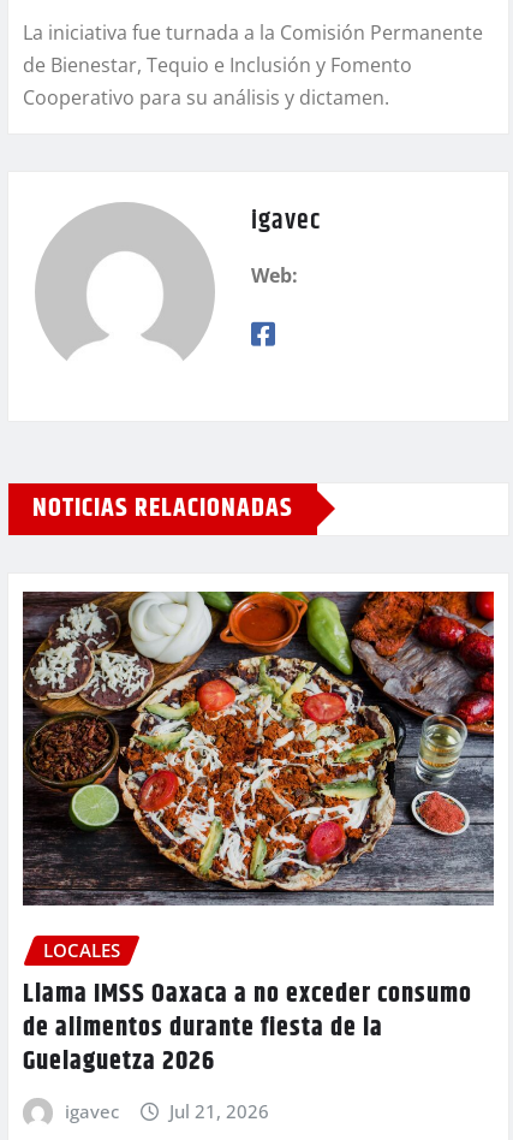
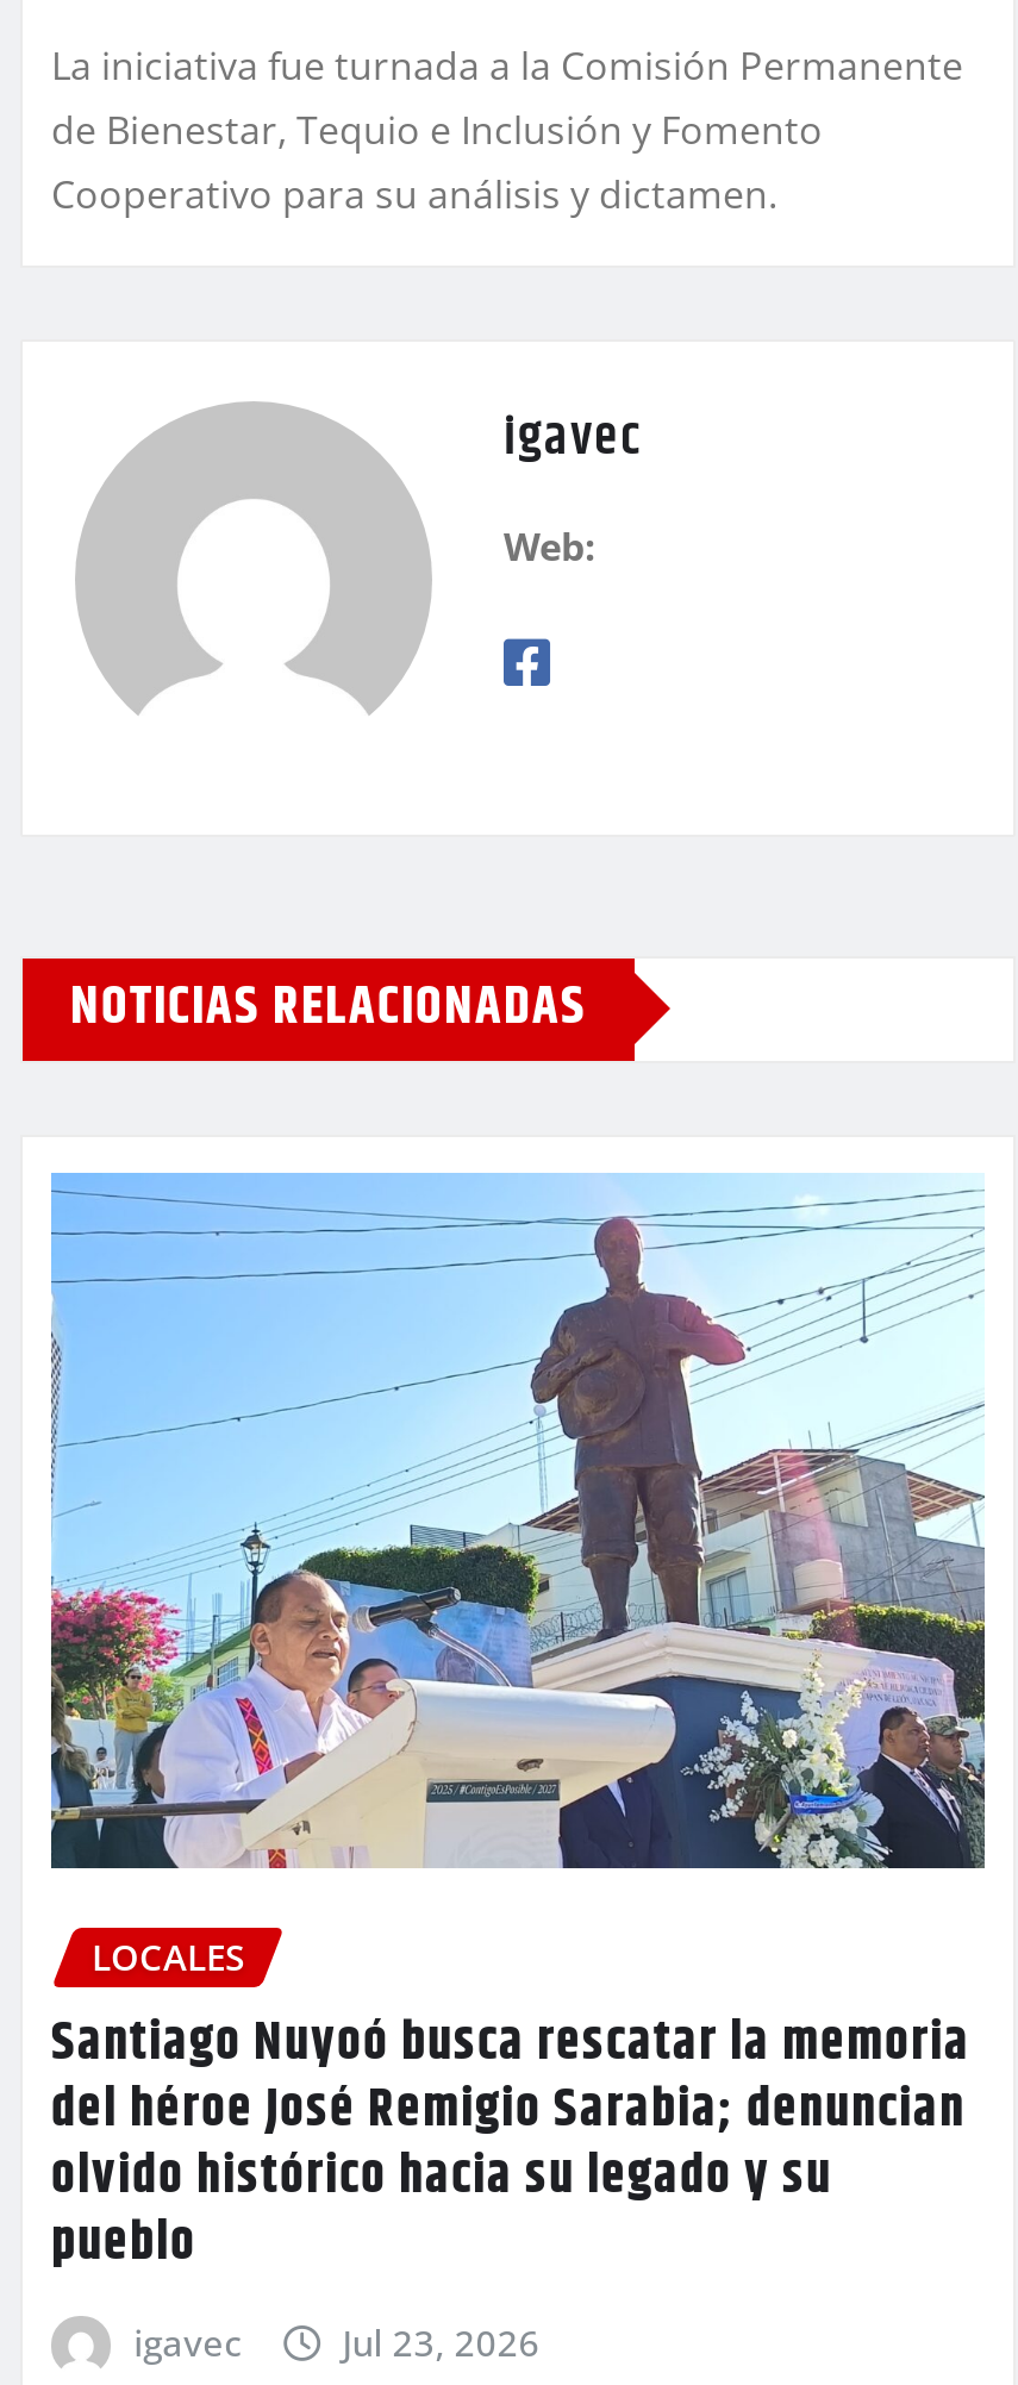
- [image]
+ [image]

- Llama IMSS Oaxaca a no exceder consumo
- de alimentos durante fiesta de la
- Guelaguetza 2026
+ Santiago Nuyoó busca rescatar la memoria
+ del héroe José Remigio Sarabia; denuncian
+ olvido histórico hacia su legado y su
+ pueblo

- Jul 21, 2026
+ Jul 23, 2026
